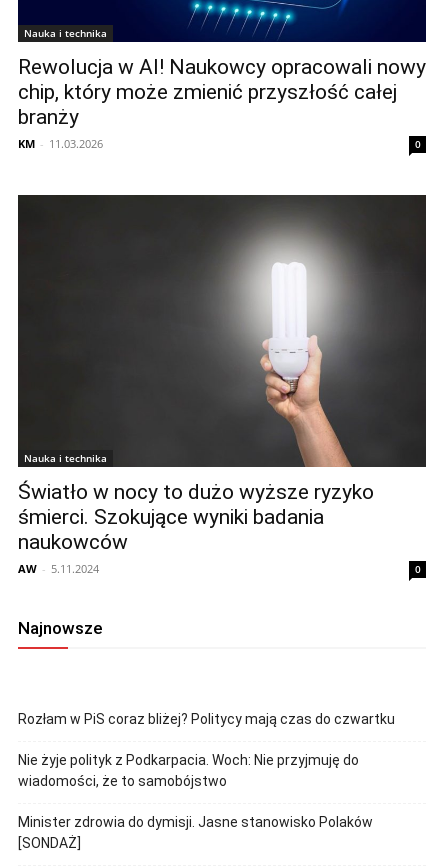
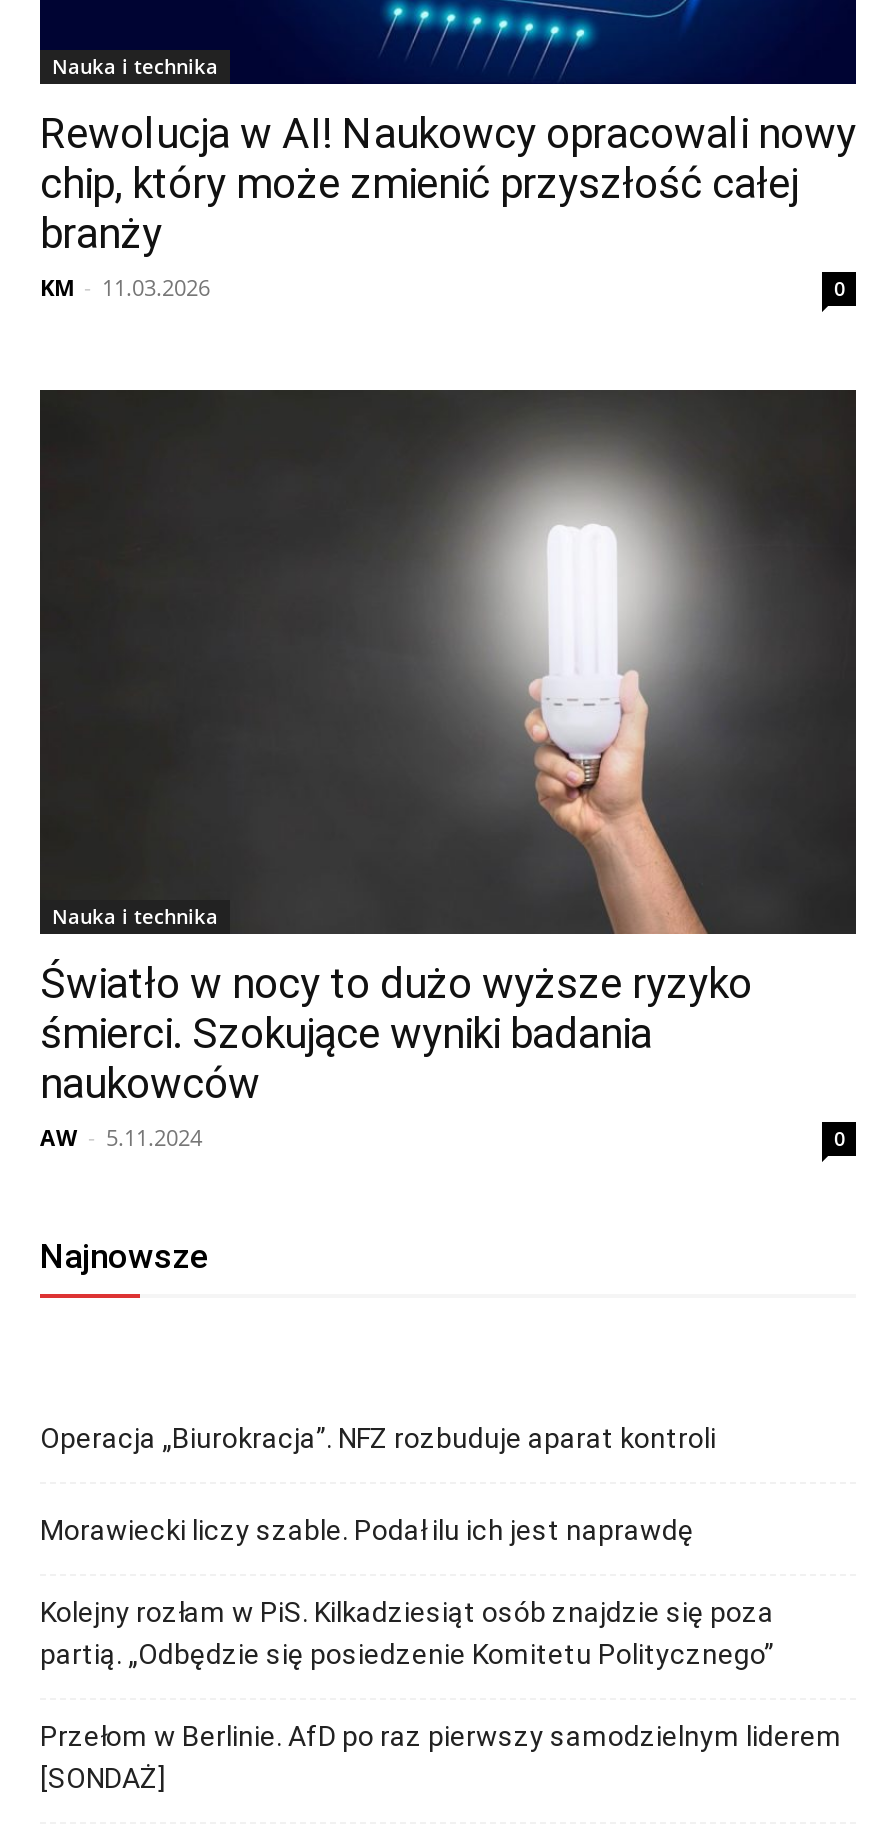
- Rozłam w PiS coraz bliżej? Politycy mają czas do czwartku
- Nie żyje polityk z Podkarpacia. Woch: Nie przyjmuję do
- wiadomości, że to samobójstwo
- Minister zdrowia do dymisji. Jasne stanowisko Polaków
+ Operacja „Biurokracja”. NFZ rozbuduje aparat kontroli
+ Morawiecki liczy szable. Podał ilu ich jest naprawdę
+ Kolejny rozłam w PiS. Kilkadziesiąt osób znajdzie się poza
+ partią. „Odbędzie się posiedzenie Komitetu Politycznego”
+ Przełom w Berlinie. AfD po raz pierwszy samodzielnym liderem
